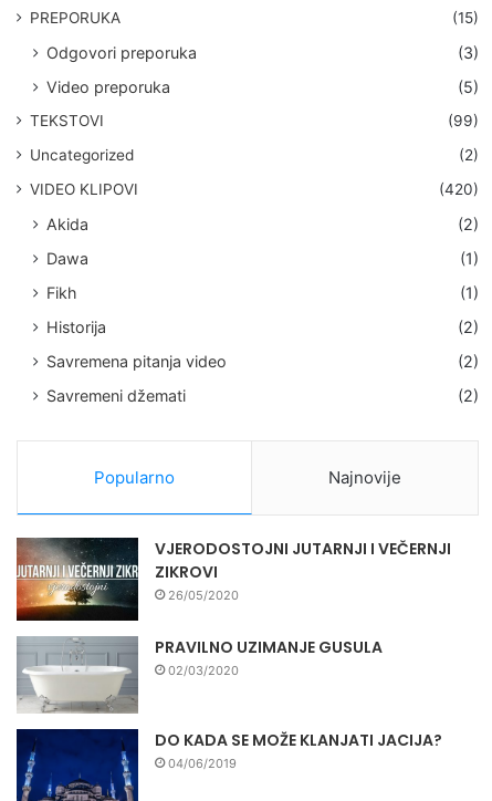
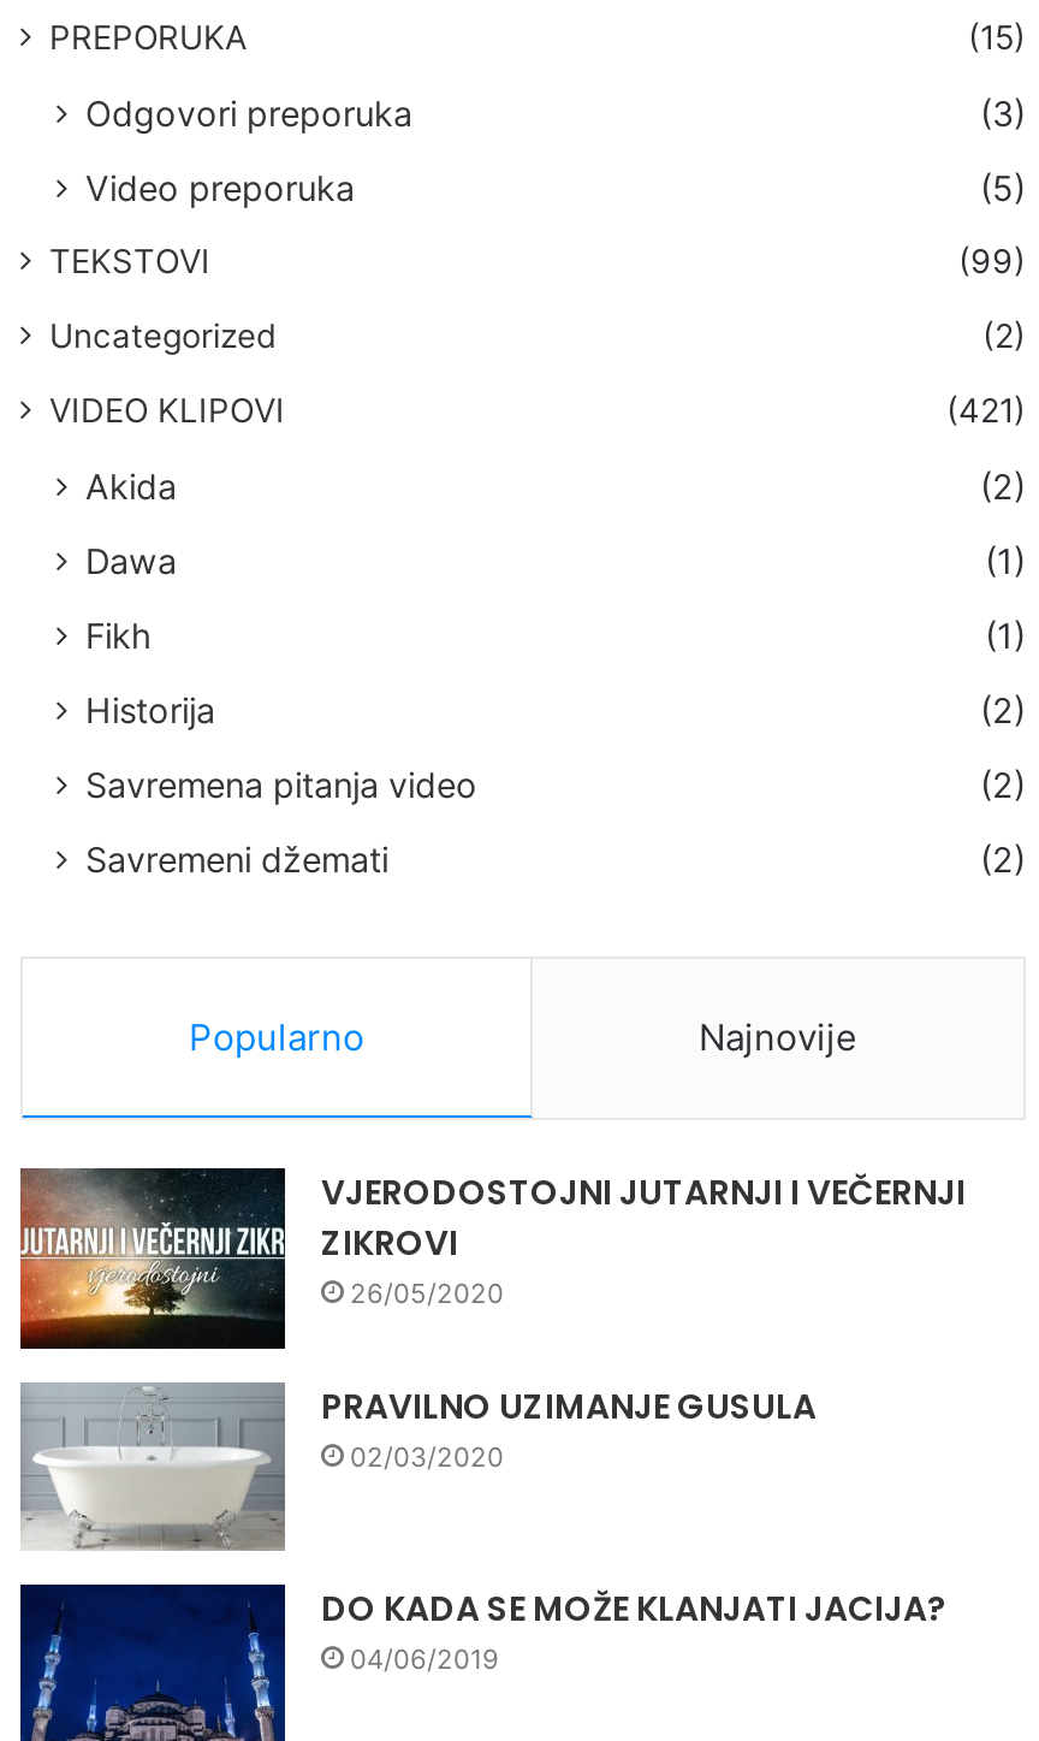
- (420)
+ (421)
